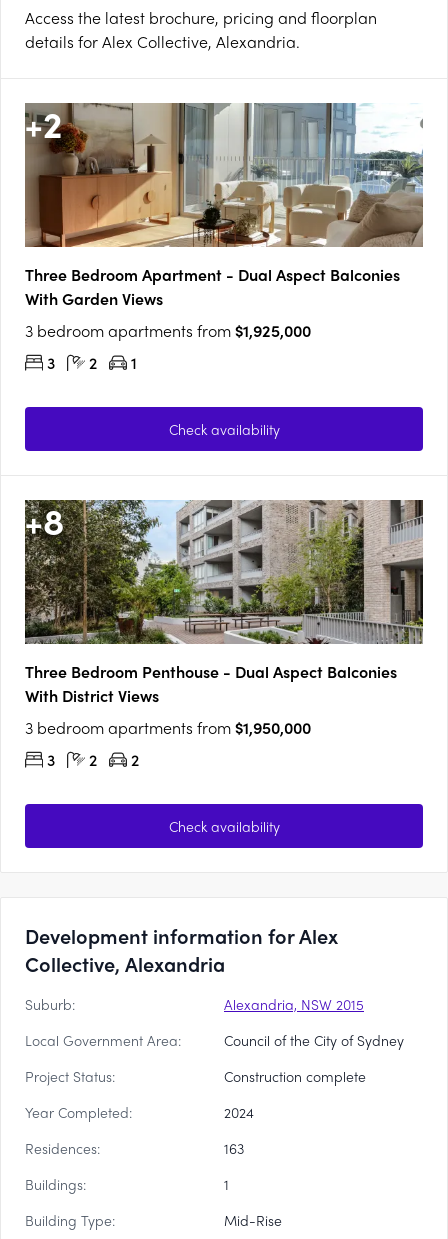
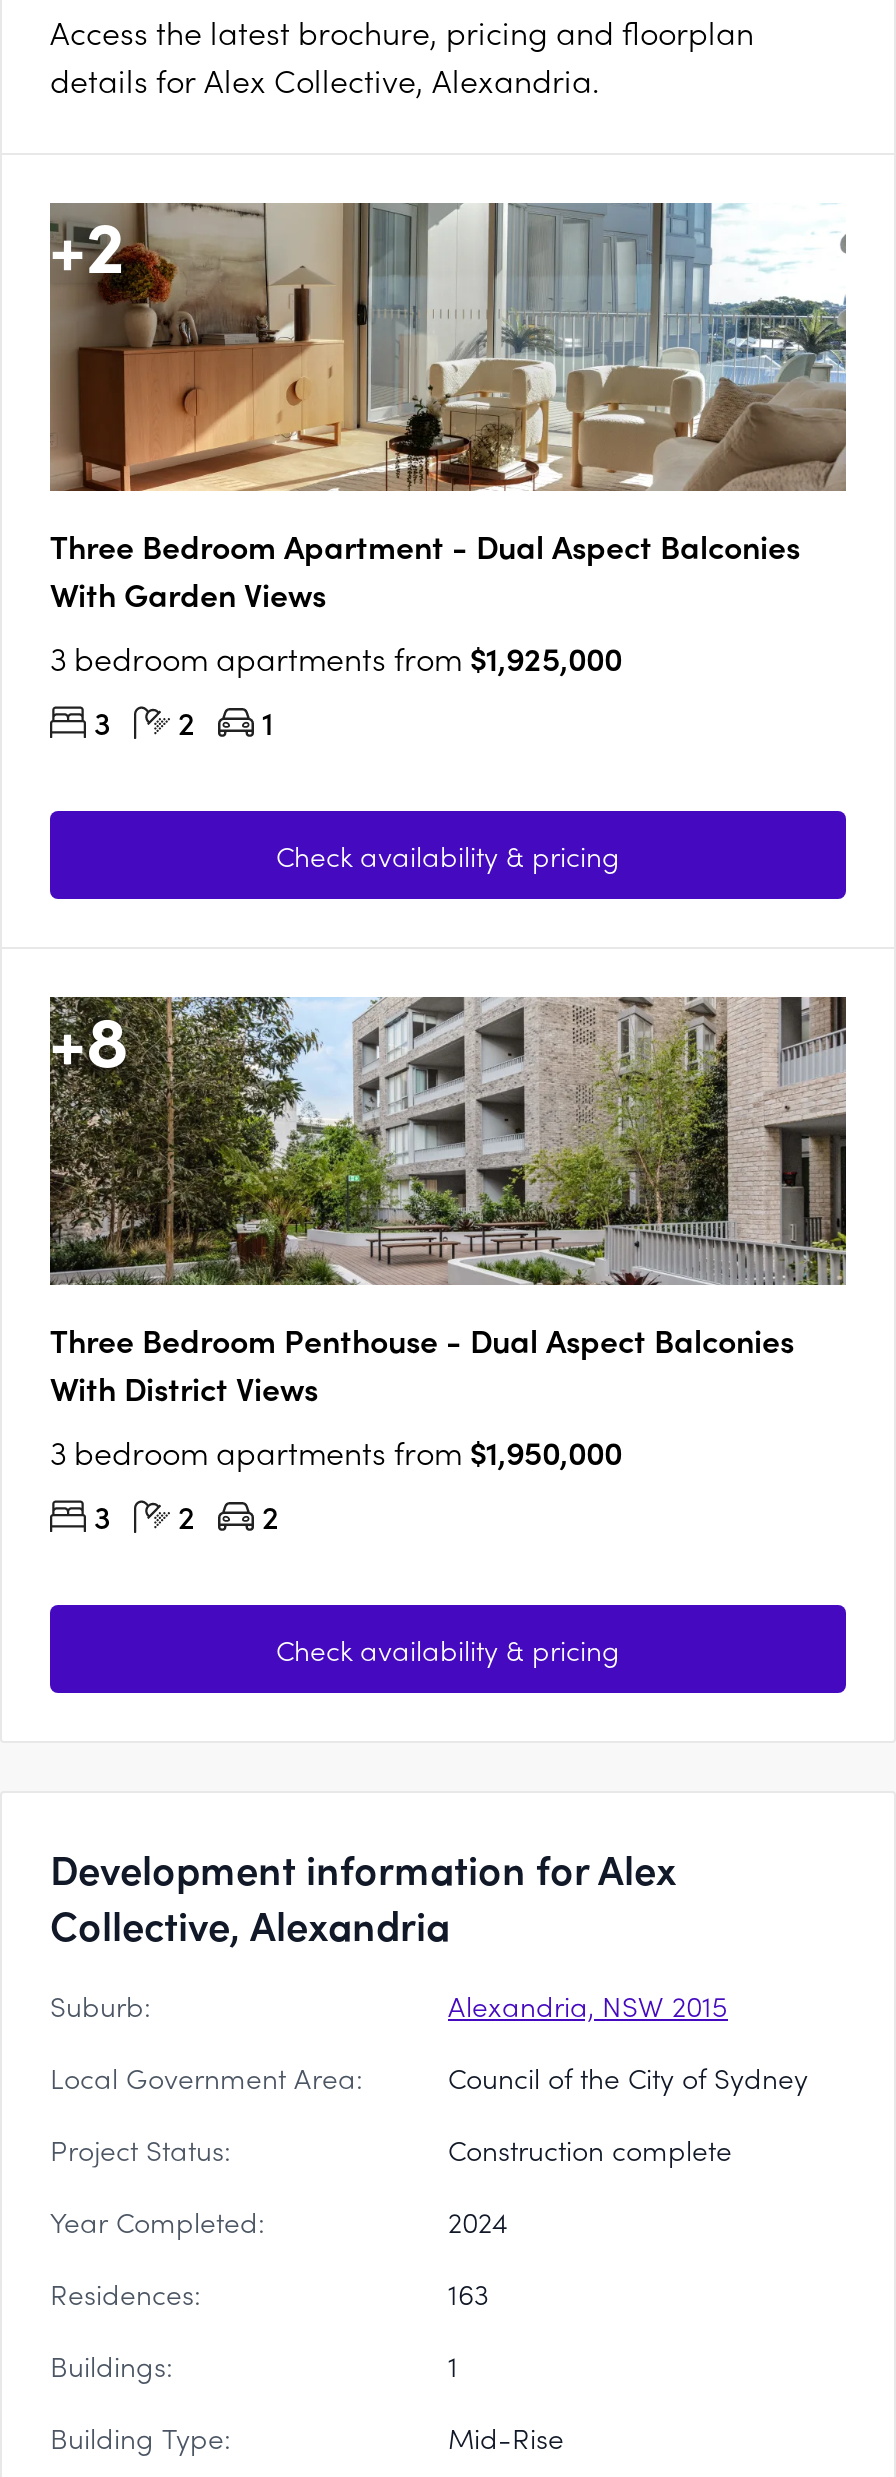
- Check availability
+ Check availability & pricing

- Check availability
+ Check availability & pricing
